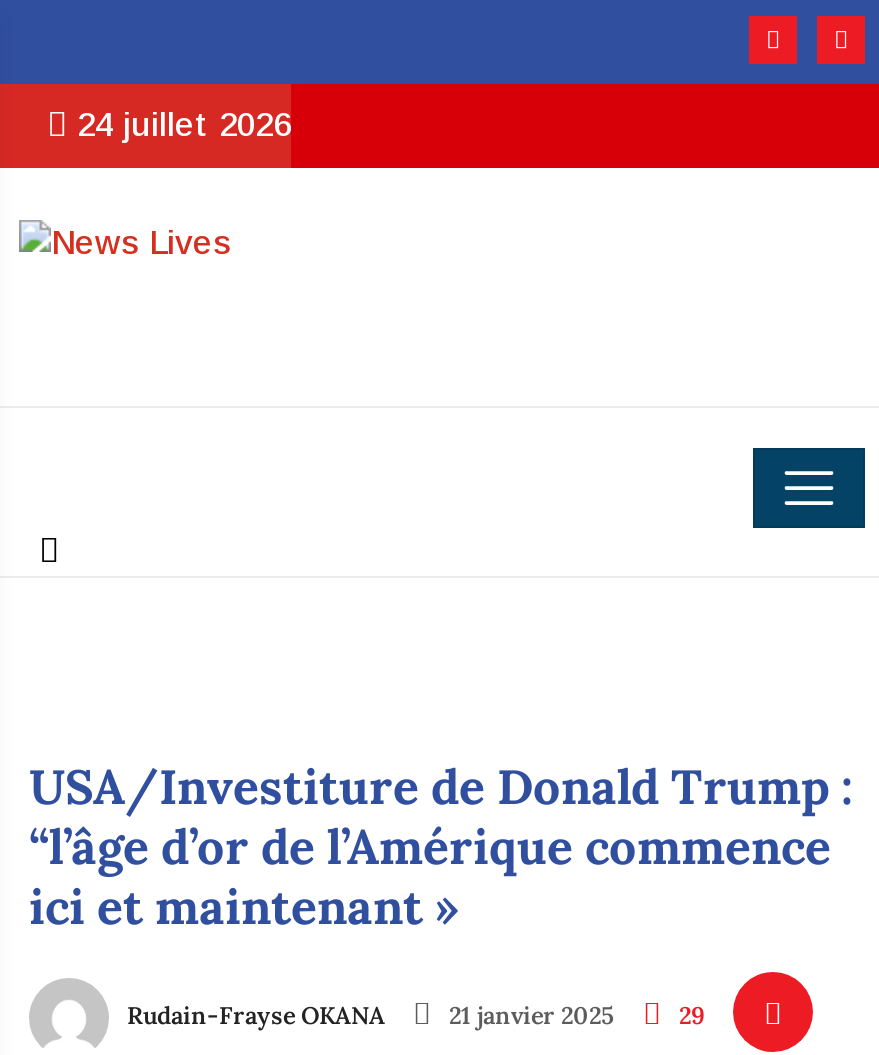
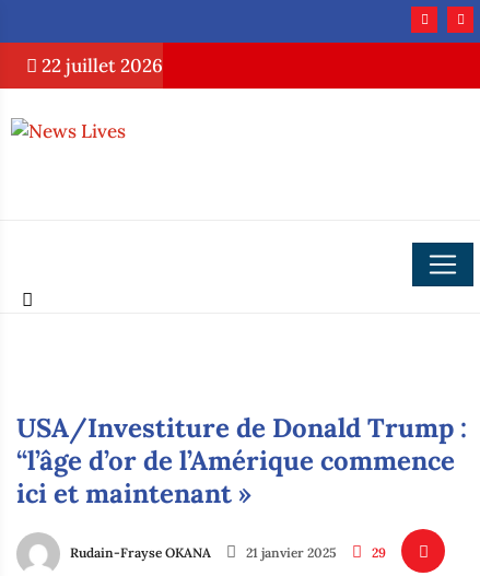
- 24 juillet 2026
+ 22 juillet 2026
